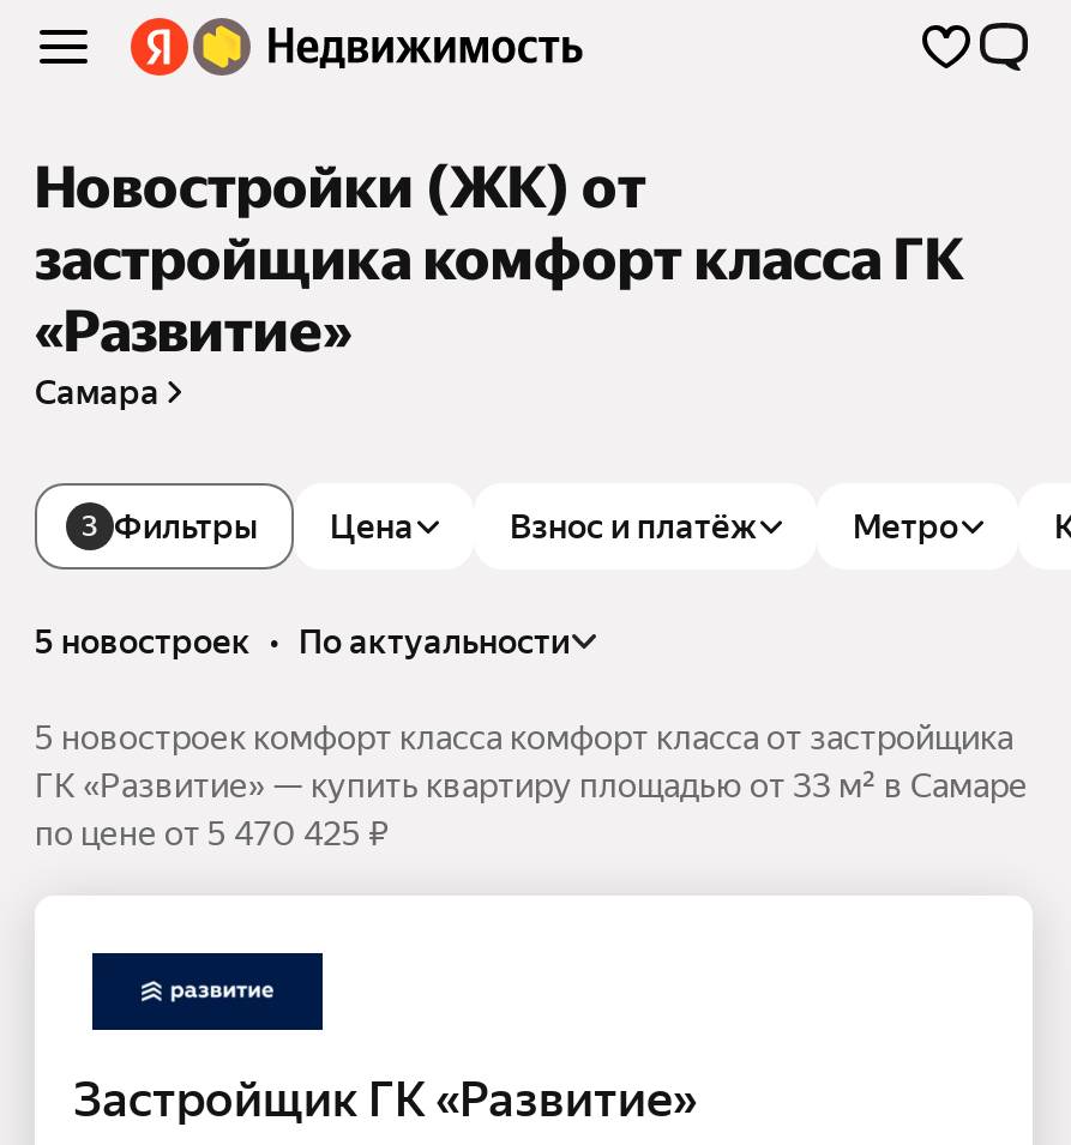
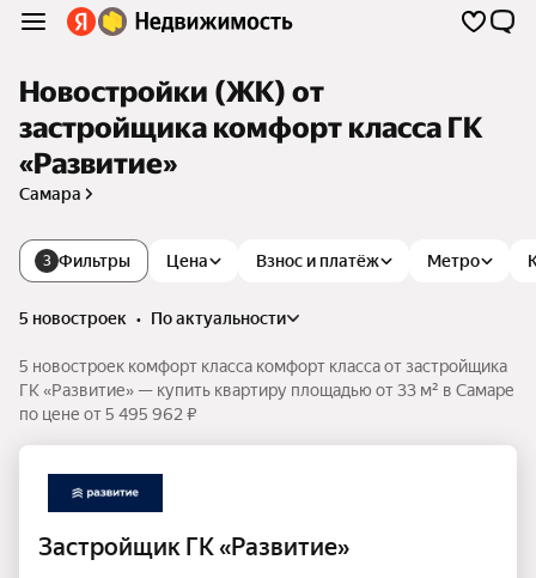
- по цене от 5 470 425 ₽
+ по цене от 5 495 962 ₽
